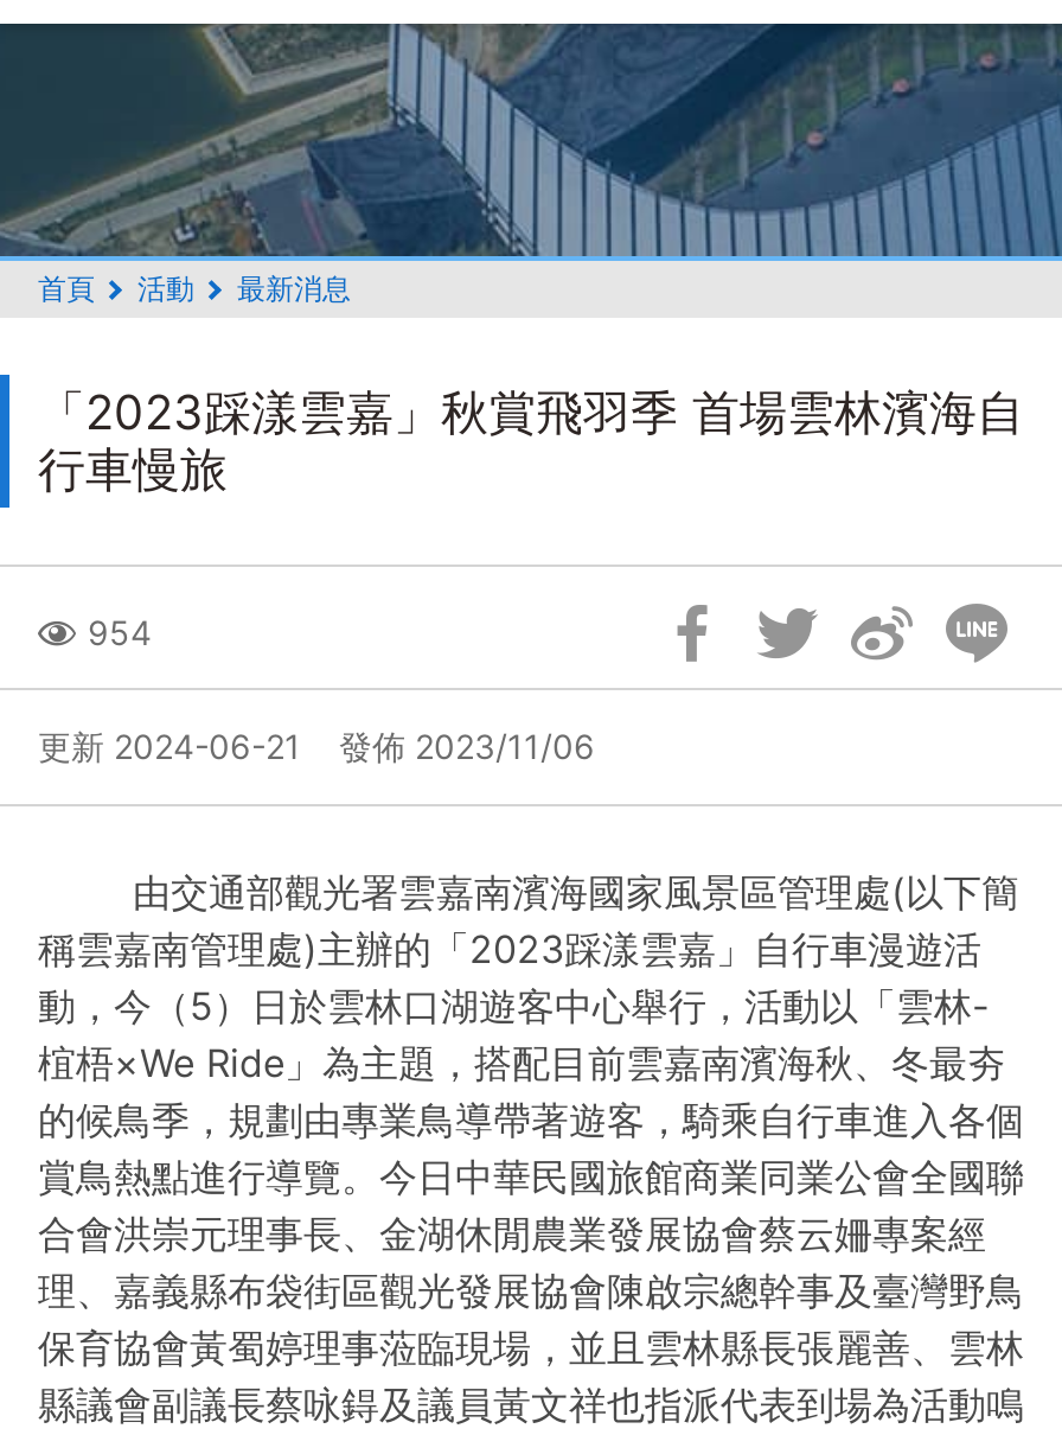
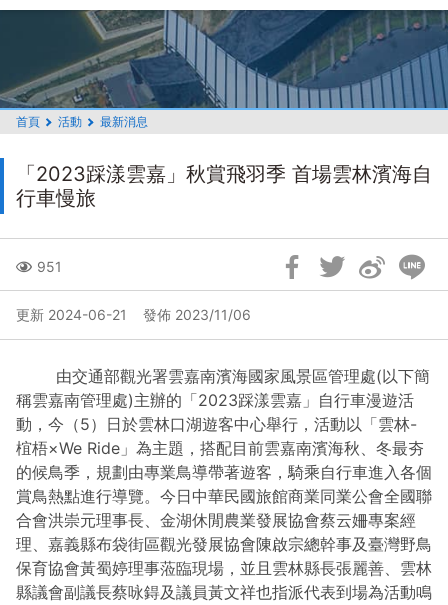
- 954
+ 951
